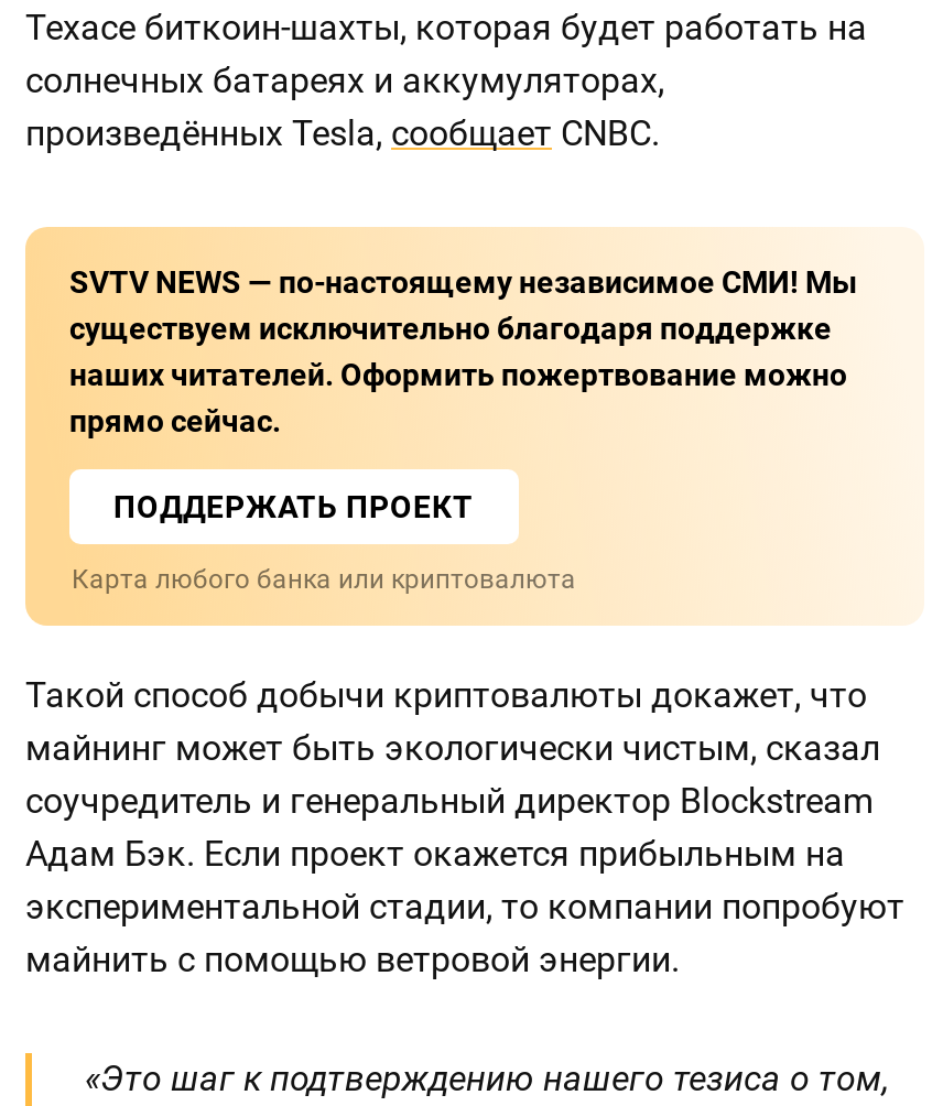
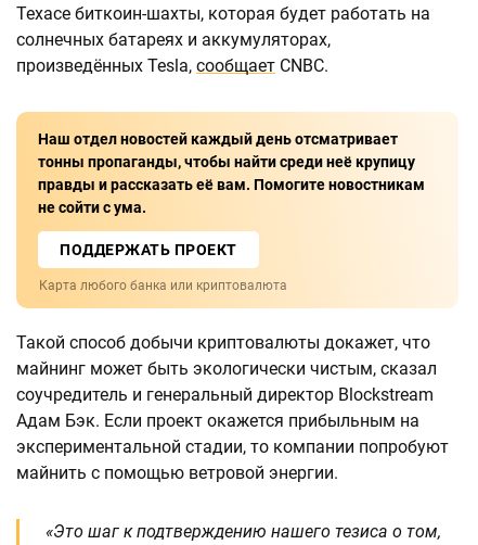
- SVTV NEWS — по-настоящему независимое СМИ! Мы
- существуем исключительно благодаря поддержке
- наших читателей. Оформить пожертвование можно
- прямо сейчас.
+ Наш отдел новостей каждый день отсматривает
+ тонны пропаганды, чтобы найти среди неё крупицу
+ правды и рассказать её вам. Помогите новостникам
+ не сойти с ума.
